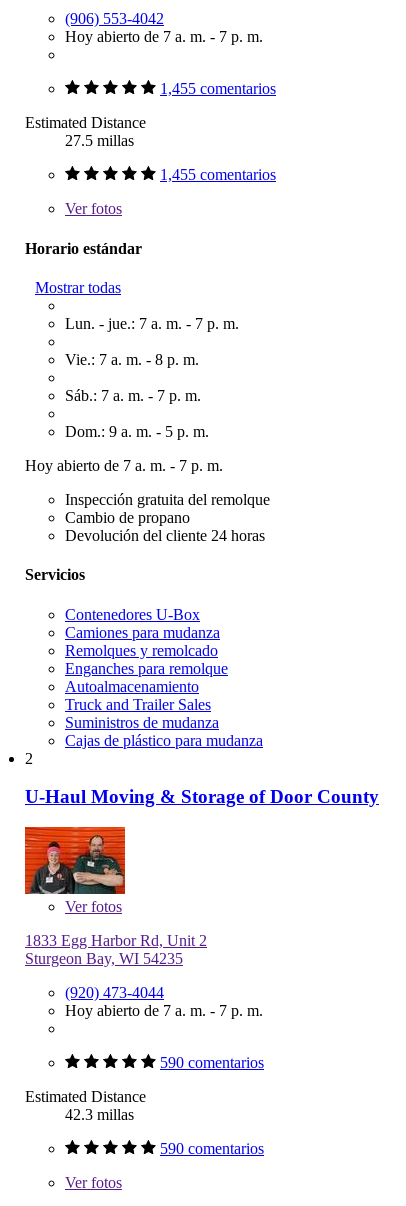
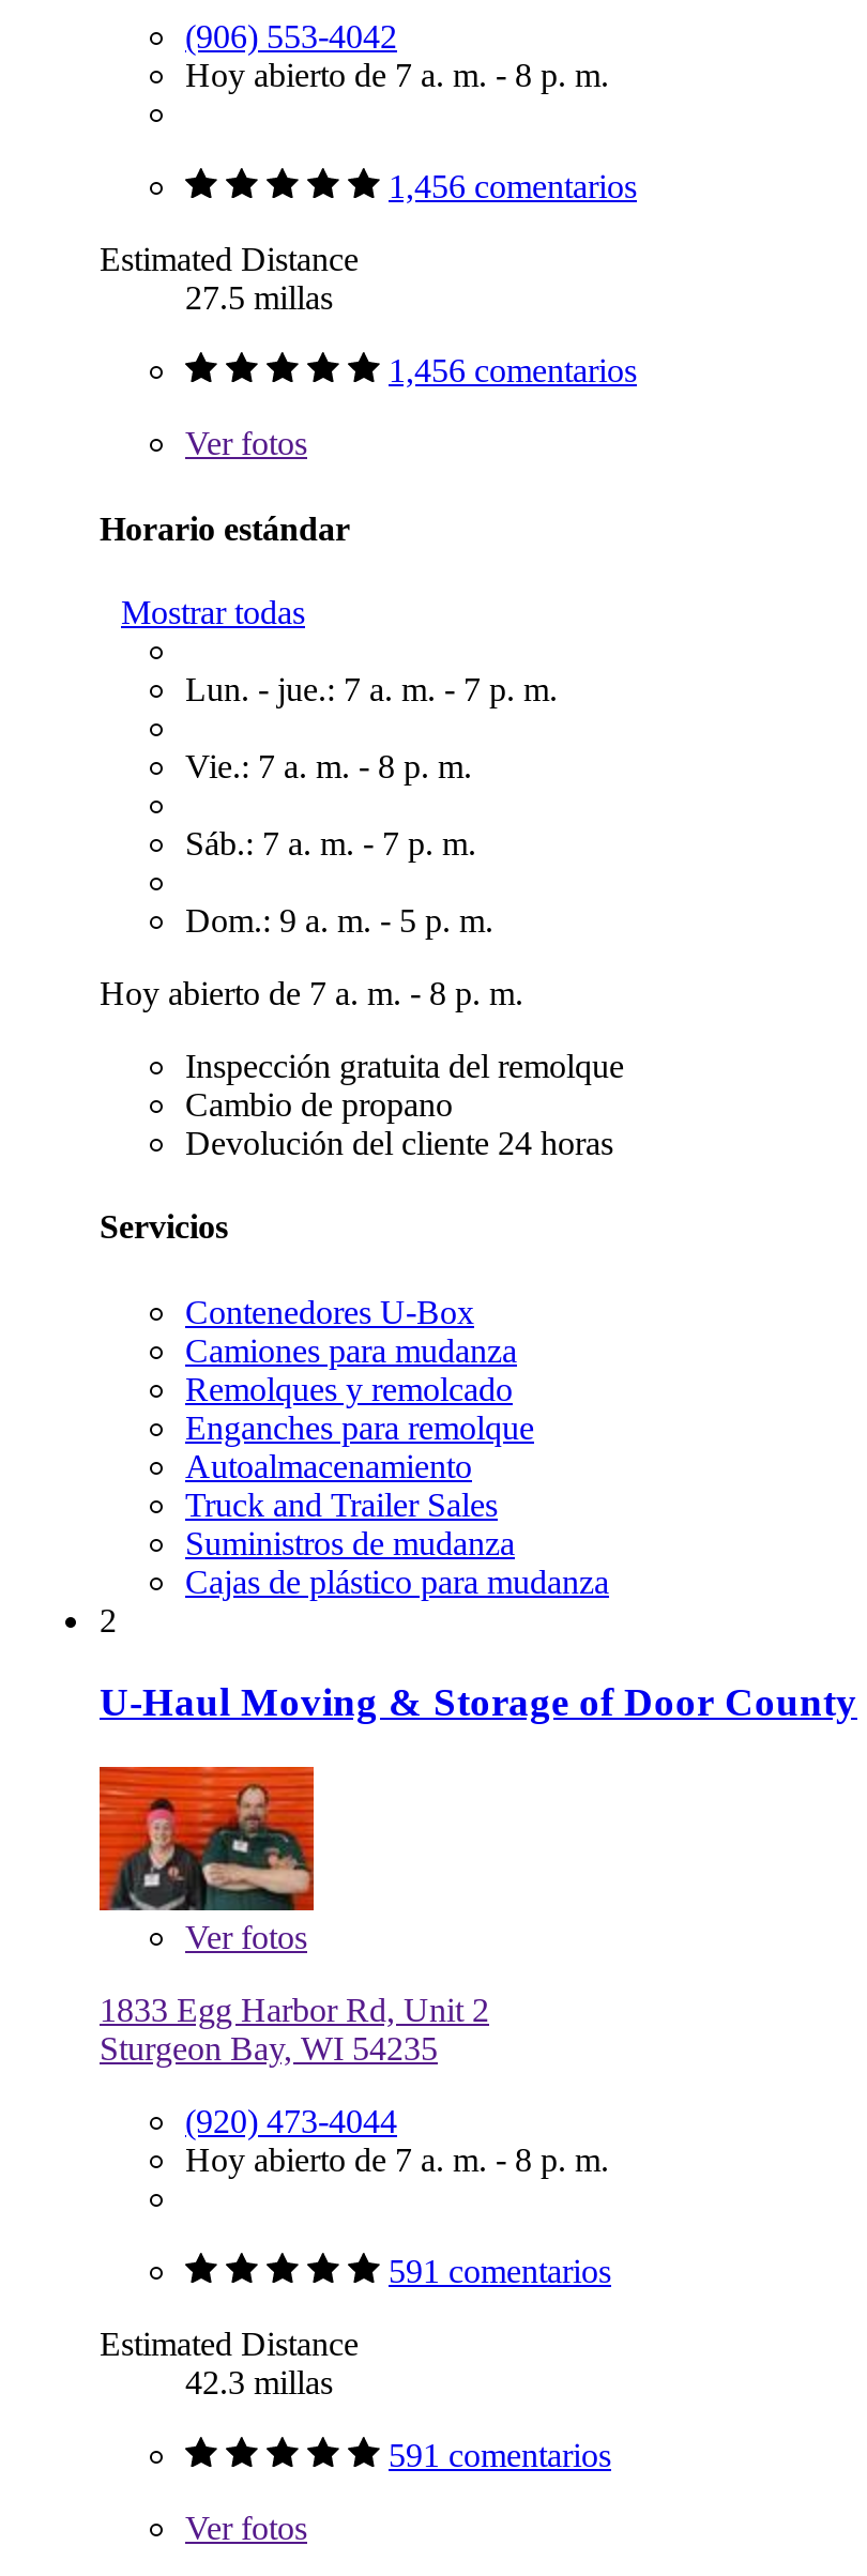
- Hoy abierto de 7 a. m. - 7 p. m.
+ Hoy abierto de 7 a. m. - 8 p. m.

- 1,455 comentarios
+ 1,456 comentarios

- 1,455 comentarios
+ 1,456 comentarios

- Hoy abierto de 7 a. m. - 7 p. m.
+ Hoy abierto de 7 a. m. - 8 p. m.

- Hoy abierto de 7 a. m. - 7 p. m.
+ Hoy abierto de 7 a. m. - 8 p. m.

- 590 comentarios
+ 591 comentarios

- 590 comentarios
+ 591 comentarios
